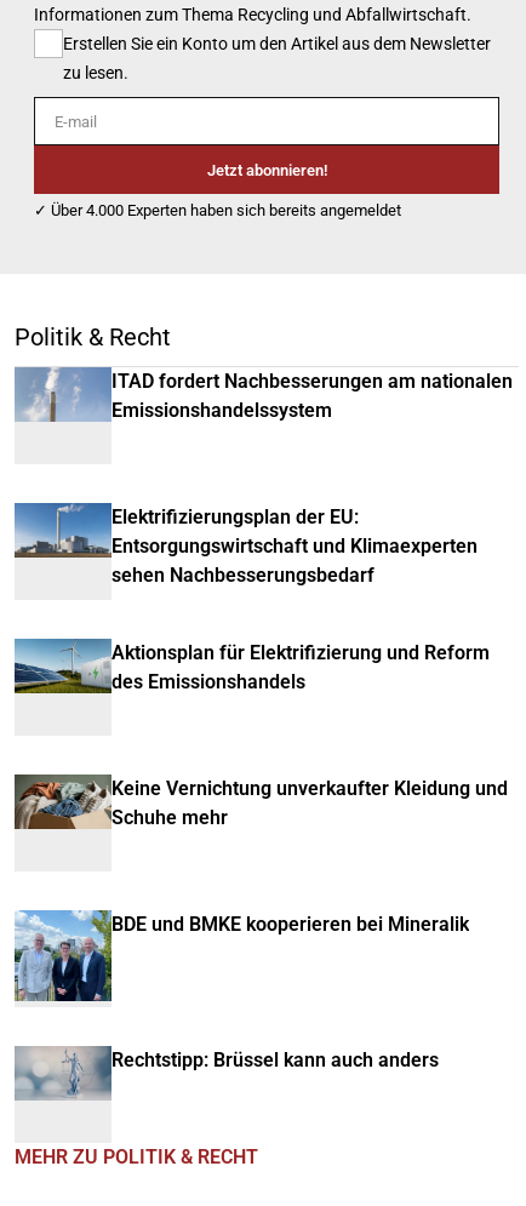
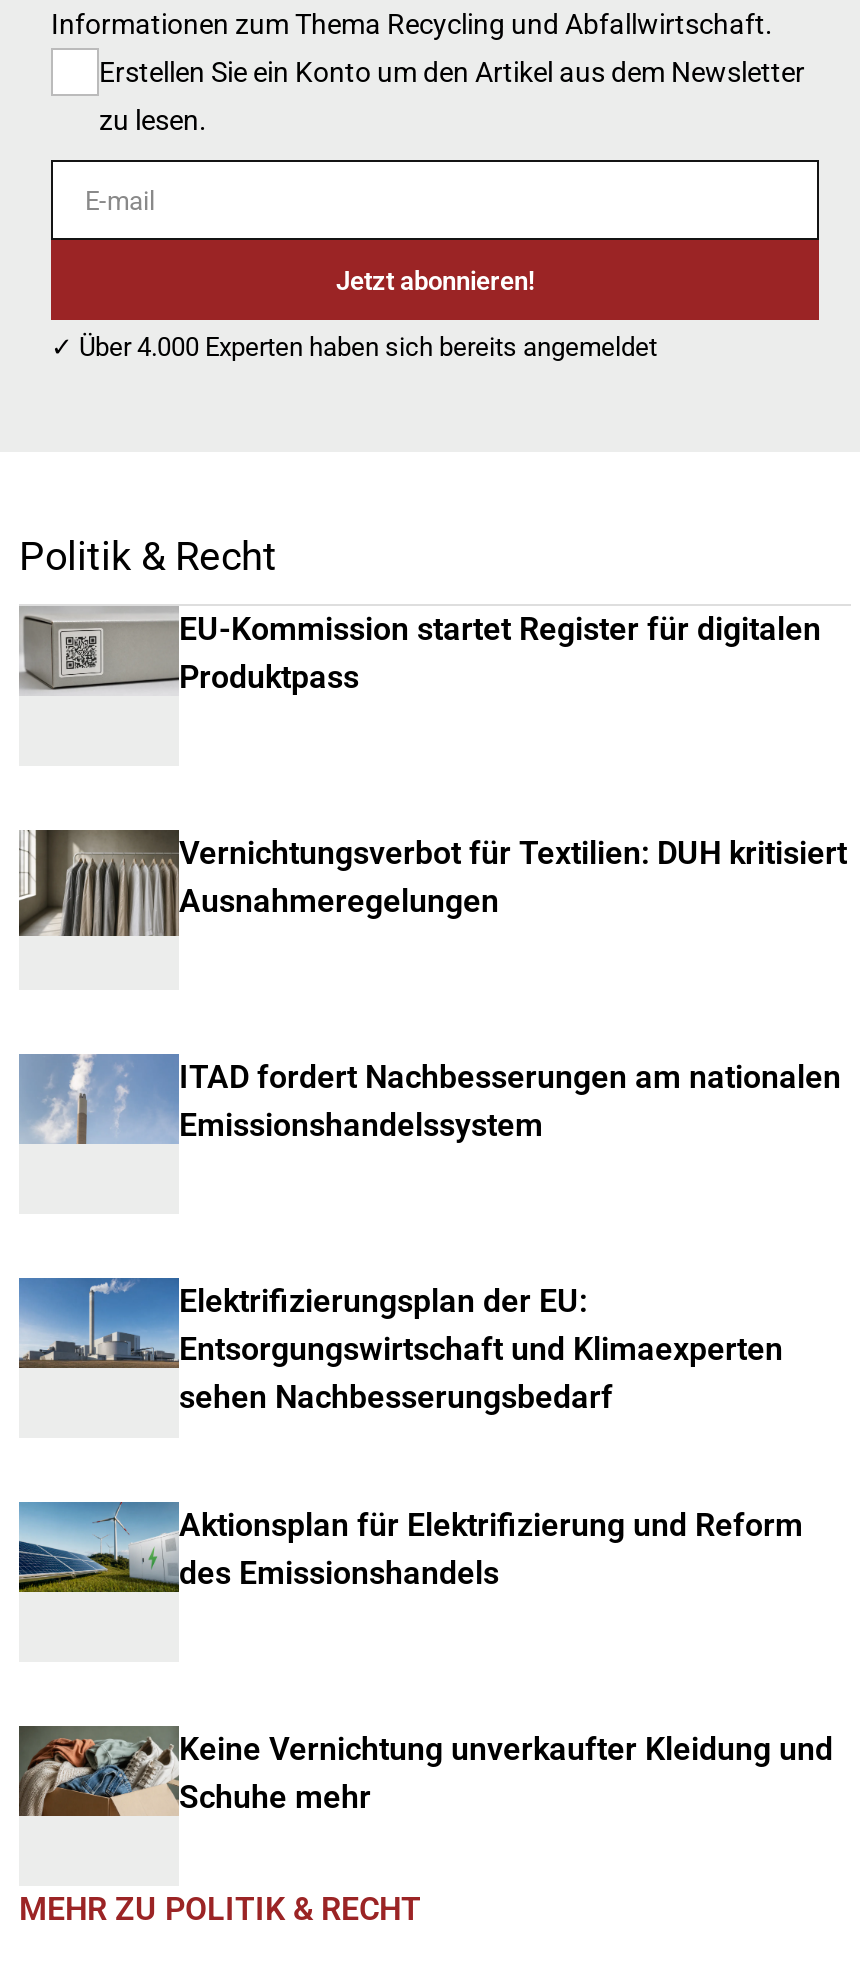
+ [image]
+ Vernichtungsverbot für Textilien: DUH kritisiert
+ Ausnahmeregelungen

+ [image]
+ EU-Kommission startet Register für digitalen
+ Produktpass

moved down: [image] | ITAD fordert Nachbesserungen am nationalen | Emissionshandelssystem | ... | Keine Vernichtung unverkaufter Kleidung und | Schuhe mehr

- [image]
- BDE und BMKE kooperieren bei Mineralik

- [image]
- Rechtstipp: Brüssel kann auch anders
